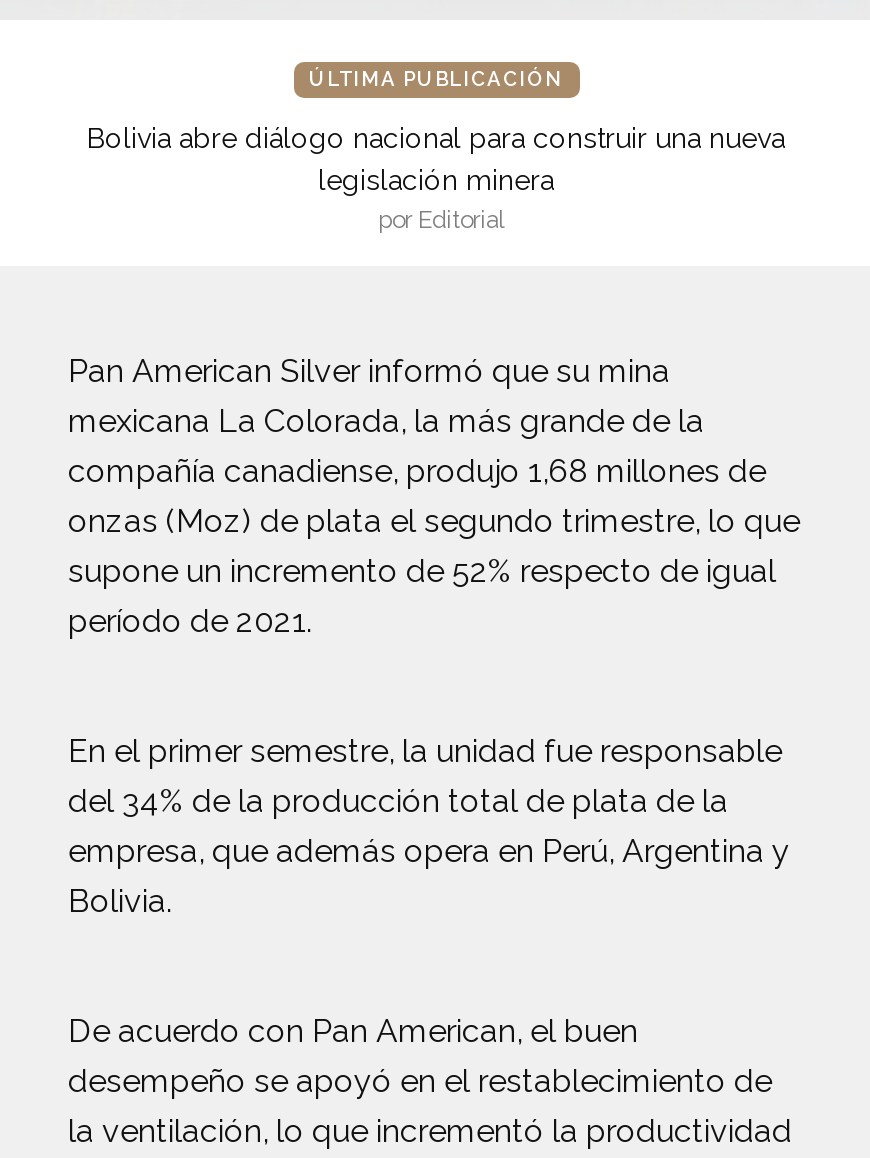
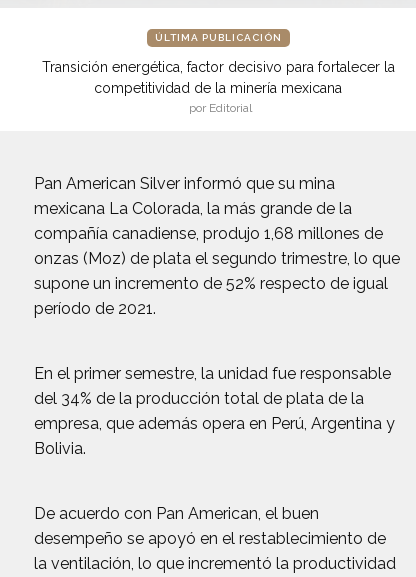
- Bolivia abre diálogo nacional para construir una nueva
- legislación minera
+ Transición energética, factor decisivo para fortalecer la
+ competitividad de la minería mexicana
